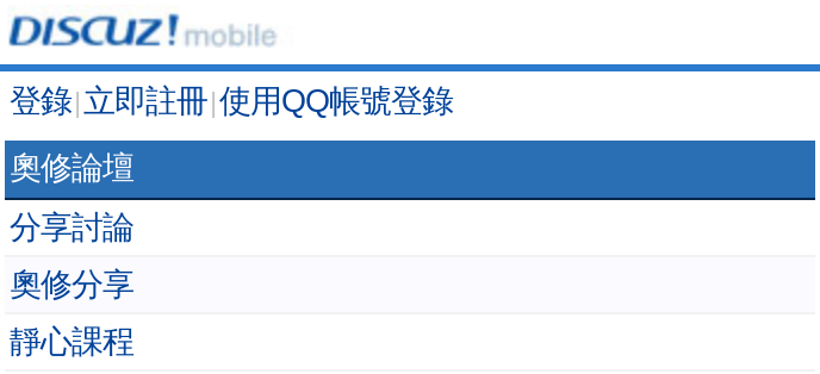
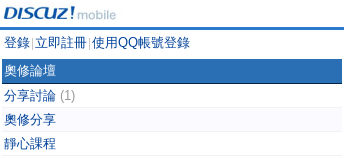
- 分享討論
+ 分享討論 (1)
